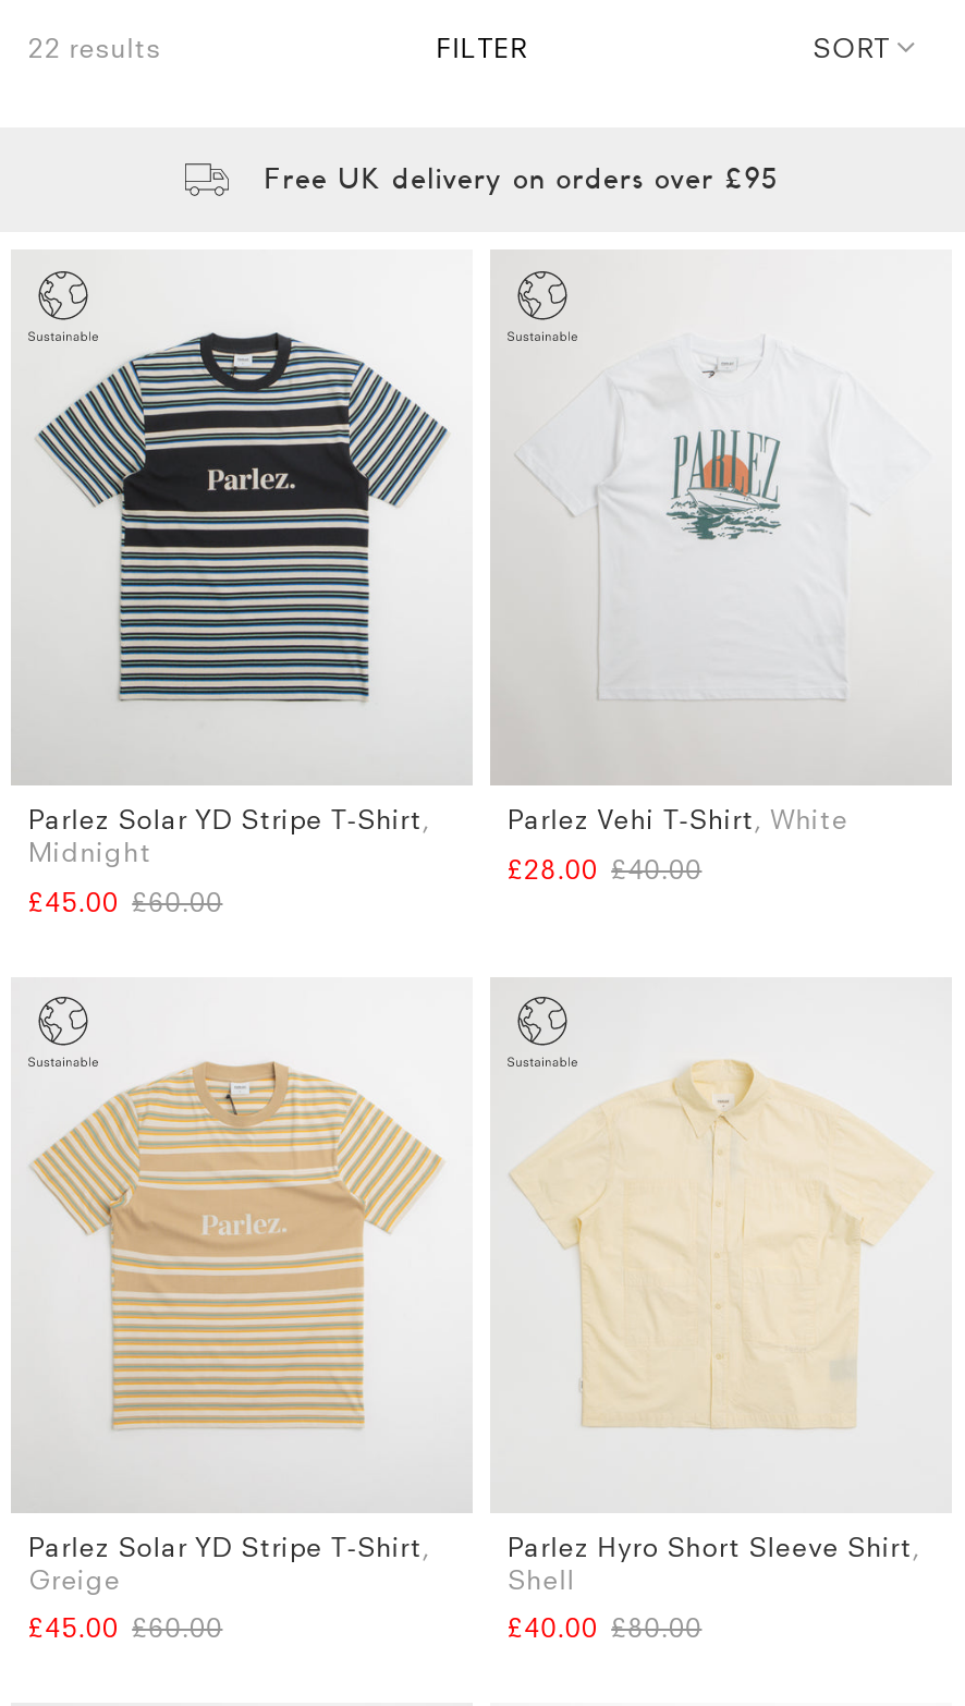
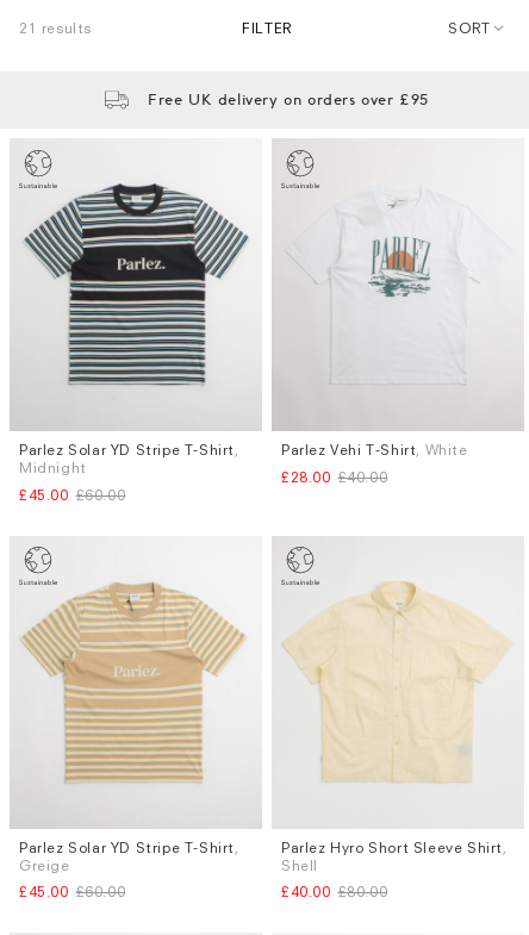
- 22 results
+ 21 results
